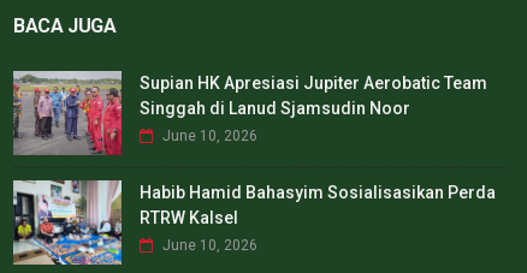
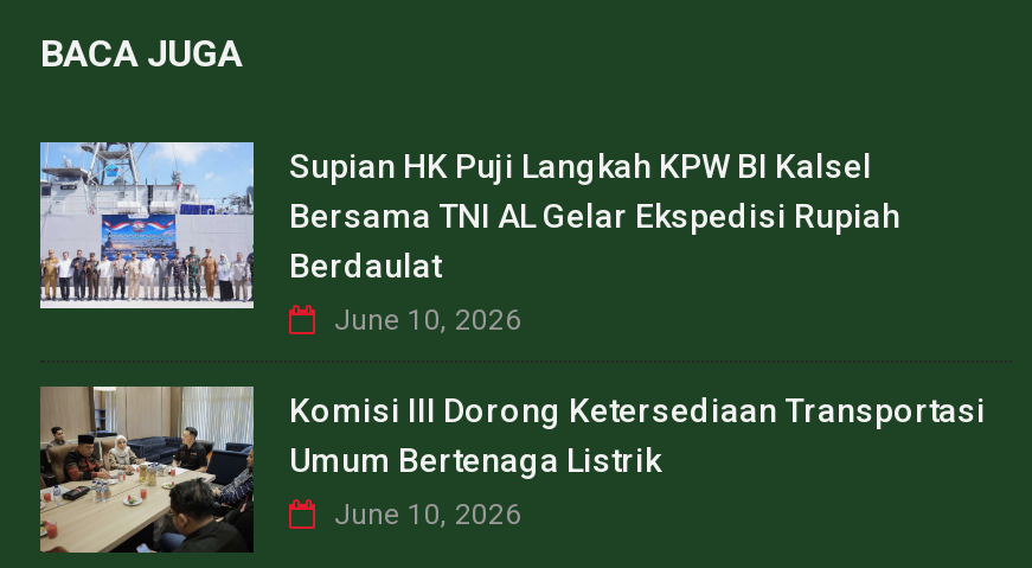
- [image]
- Supian HK Apresiasi Jupiter Aerobatic Team
- Singgah di Lanud Sjamsudin Noor
+ [image]
+ Supian HK Puji Langkah KPW BI Kalsel
+ Bersama TNI AL Gelar Ekspedisi Rupiah
+ Berdaulat

- [image]
- Habib Hamid Bahasyim Sosialisasikan Perda
- RTRW Kalsel
+ [image]
+ Komisi III Dorong Ketersediaan Transportasi
+ Umum Bertenaga Listrik
